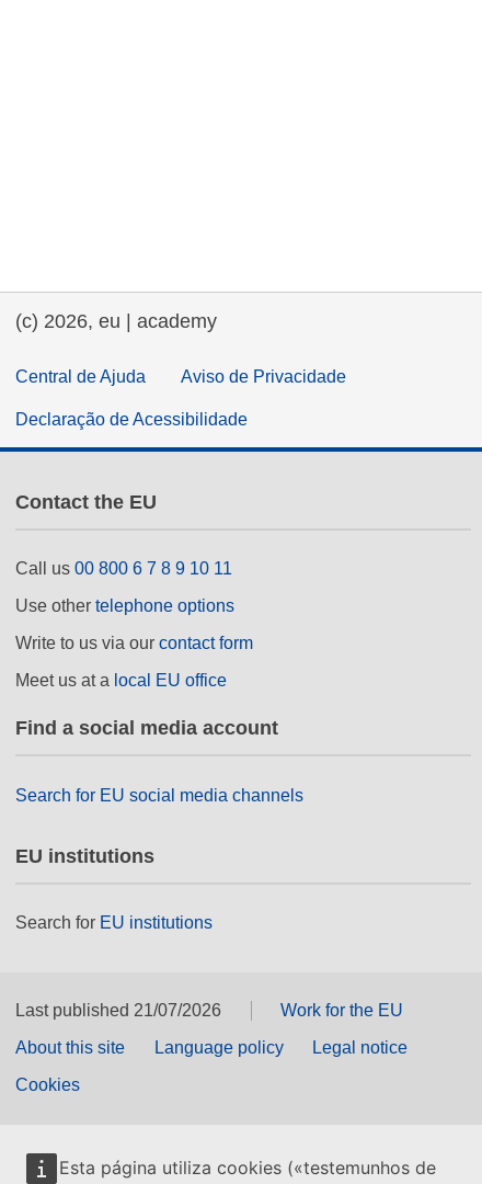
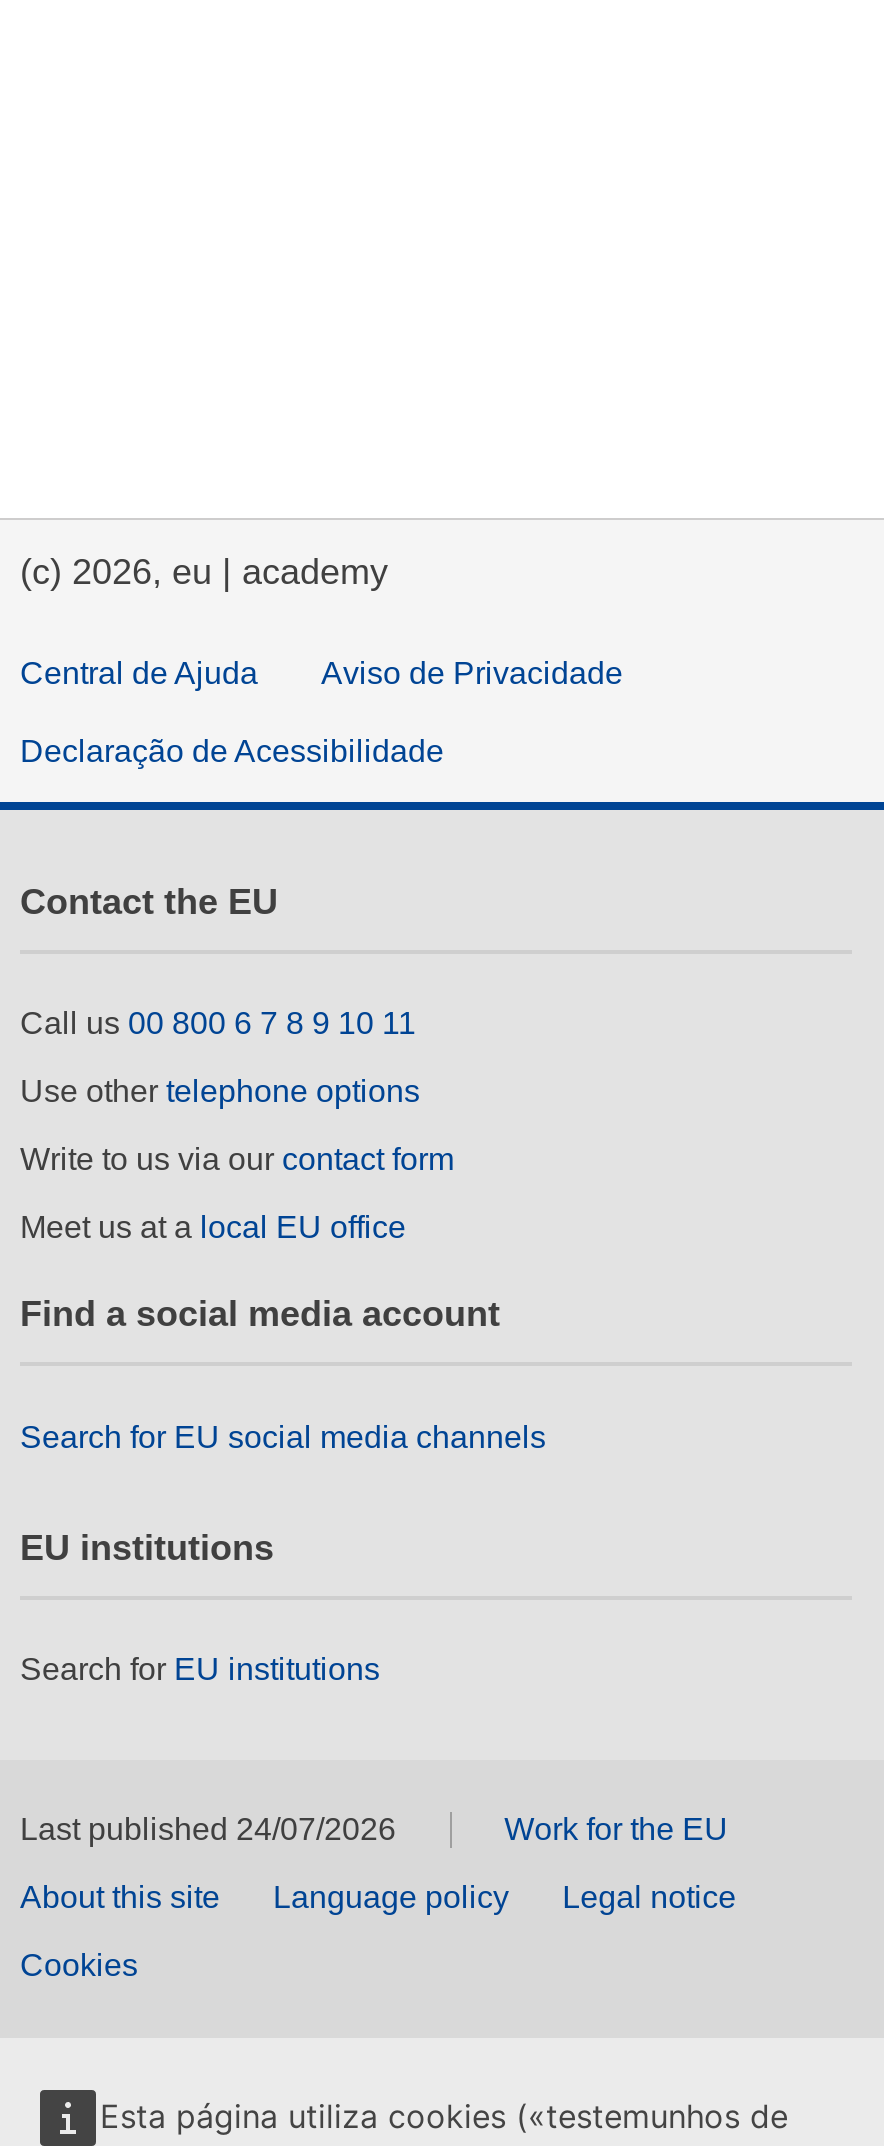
- Last published 21/07/2026
+ Last published 24/07/2026
